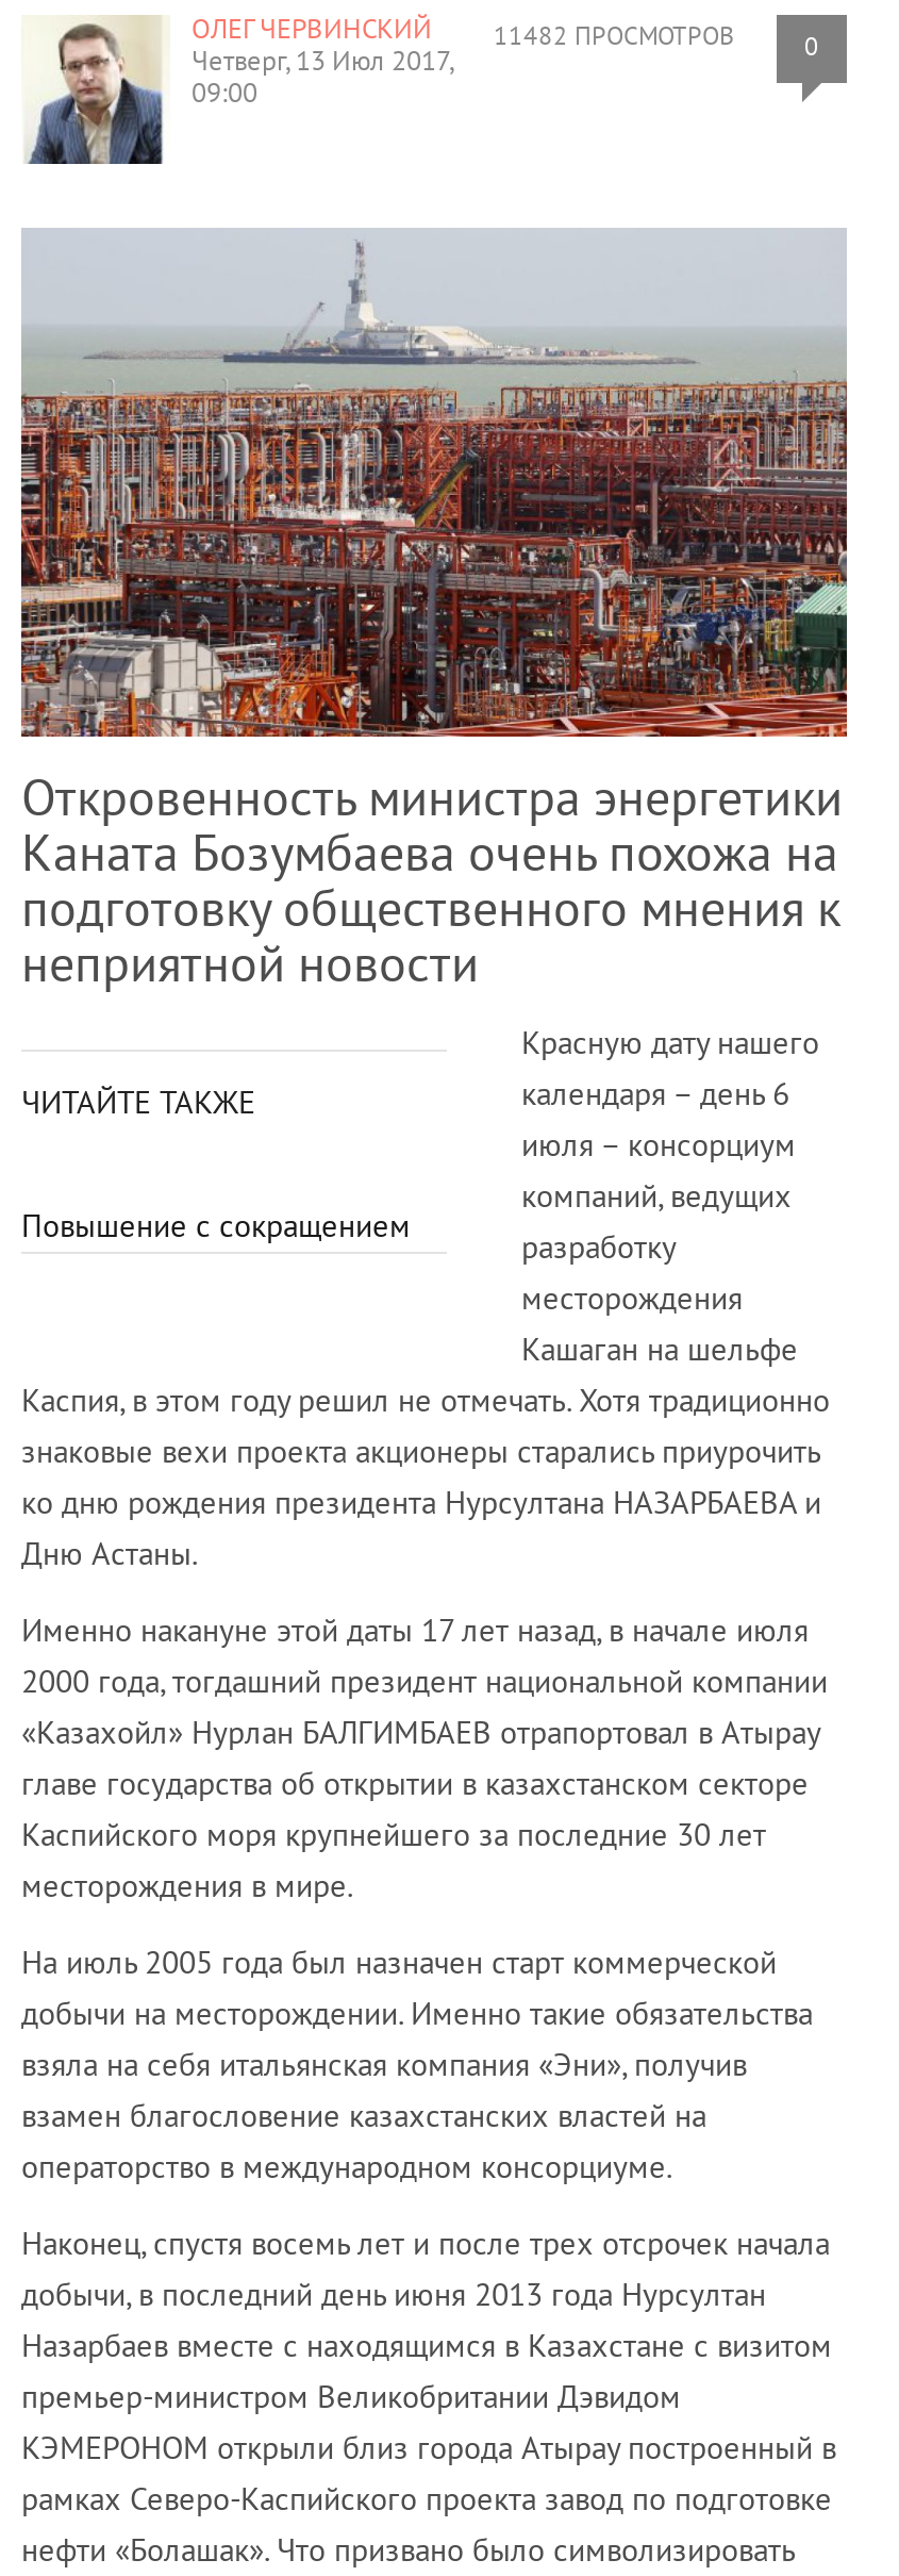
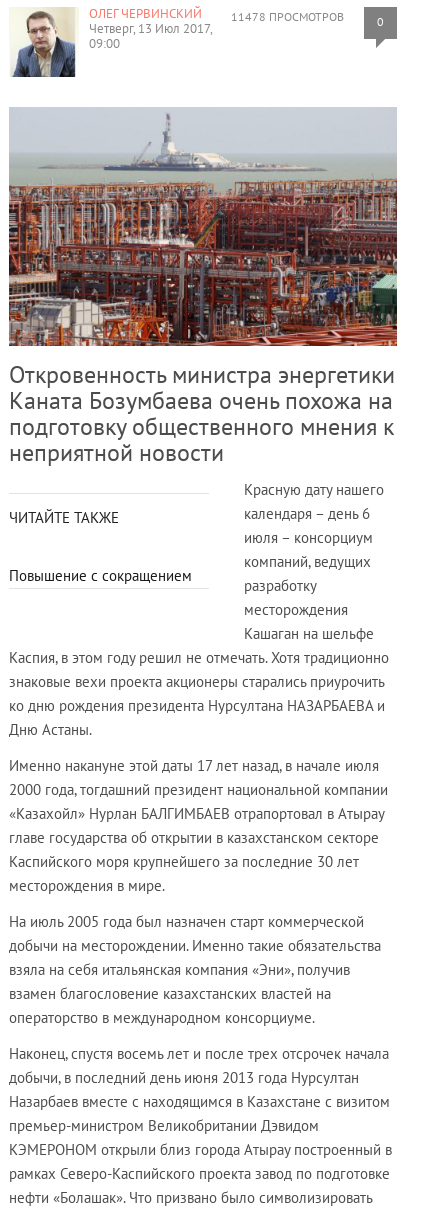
- ОЛЕГ ЧЕРВИНСКИЙ 11482 ПРОСМОТРОВ
+ ОЛЕГ ЧЕРВИНСКИЙ 11478 ПРОСМОТРОВ
